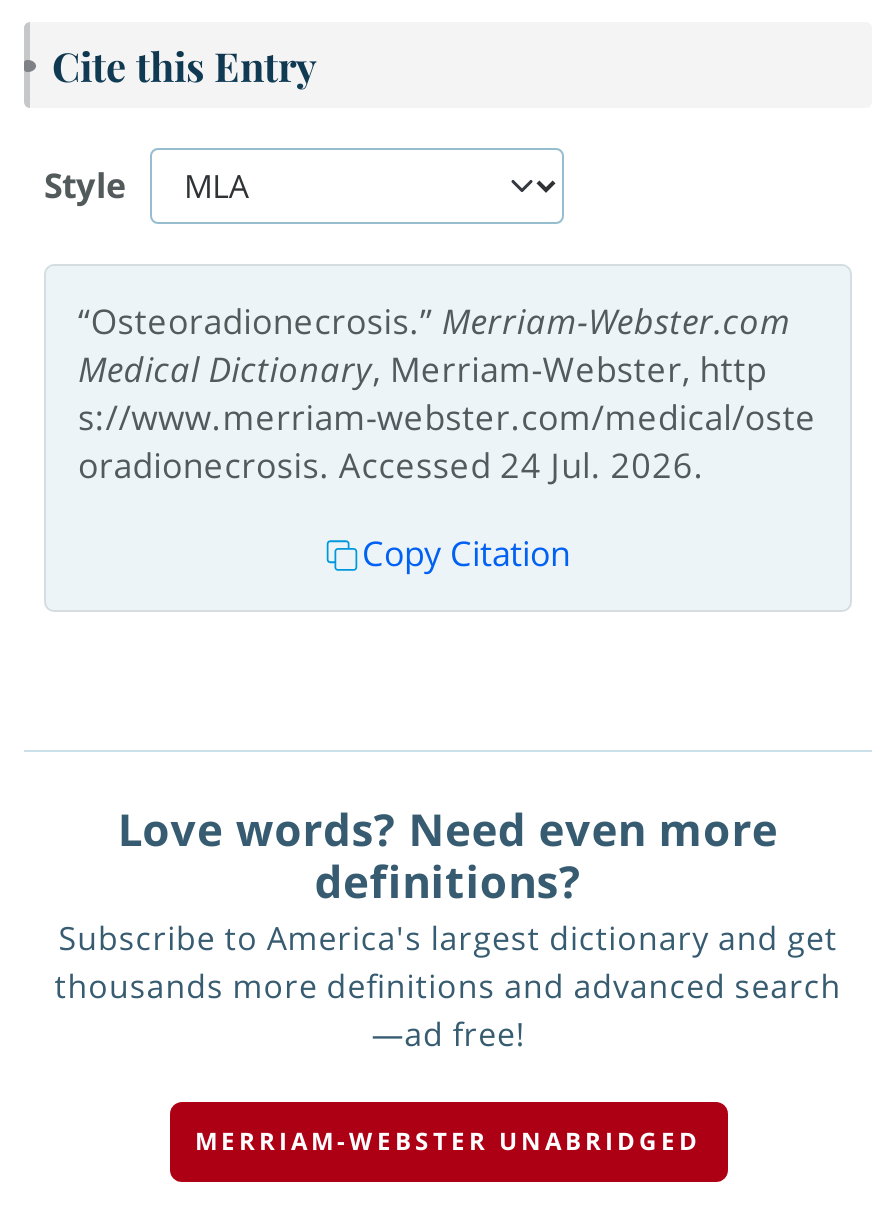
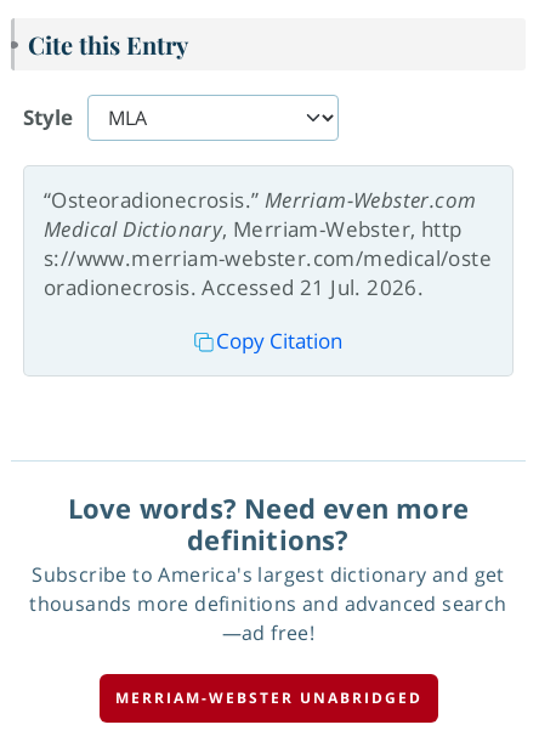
- oradionecrosis. Accessed 24 Jul. 2026.
+ oradionecrosis. Accessed 21 Jul. 2026.
